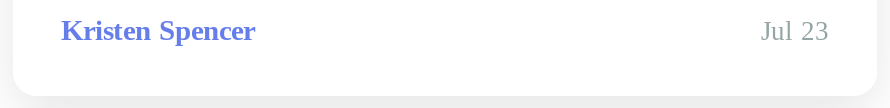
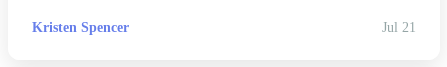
- Jul 23
+ Jul 21
